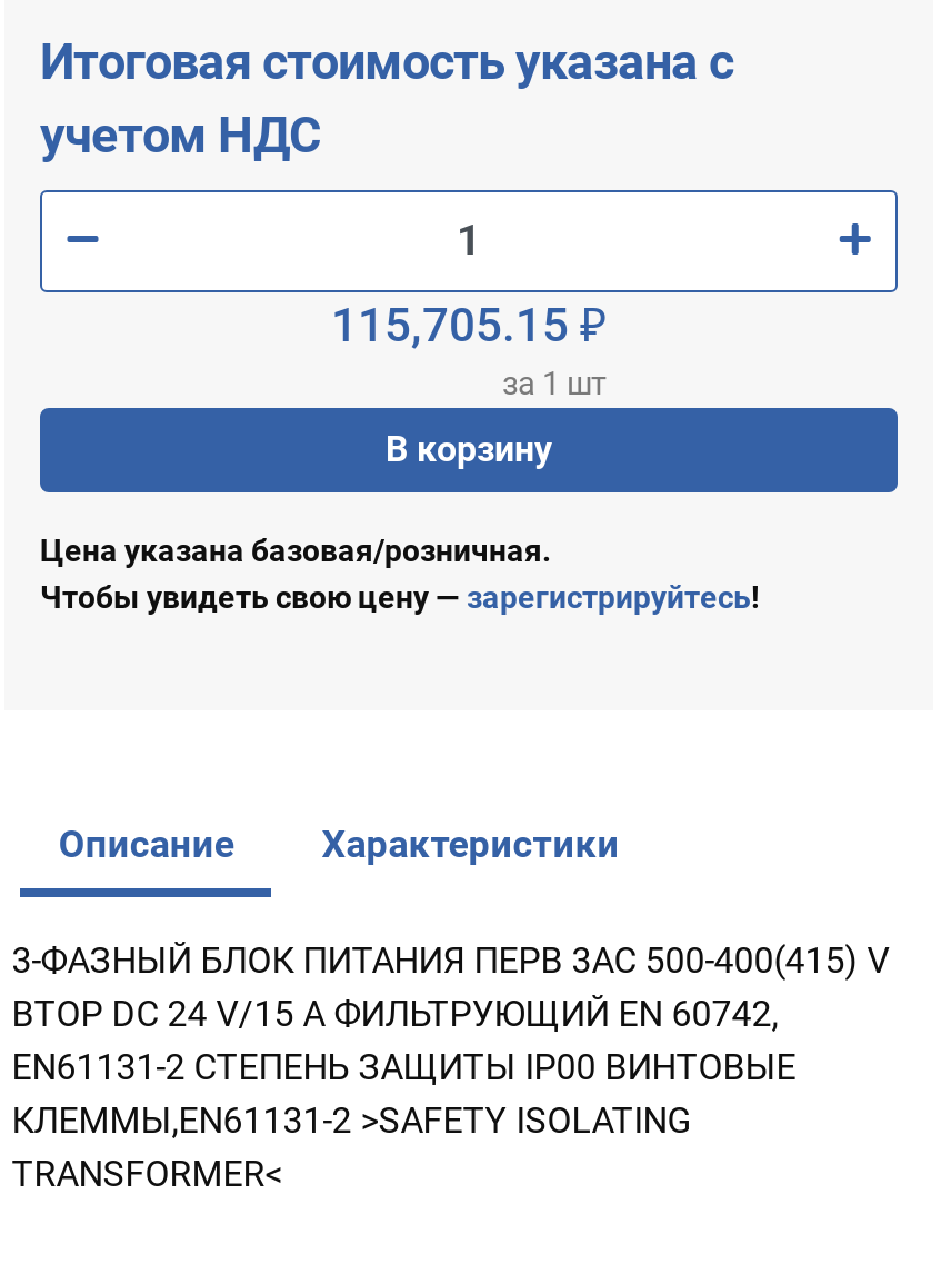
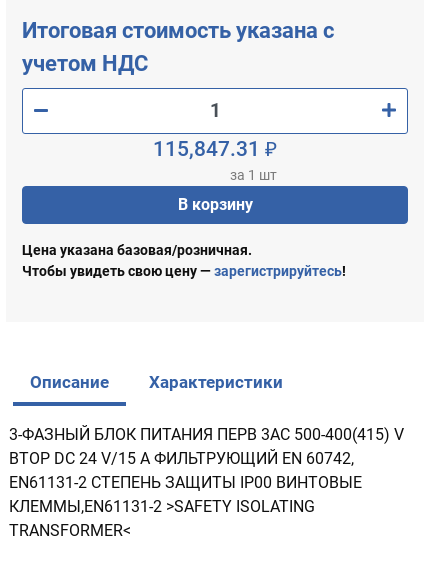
- 115,705.15 ₽
+ 115,847.31 ₽
